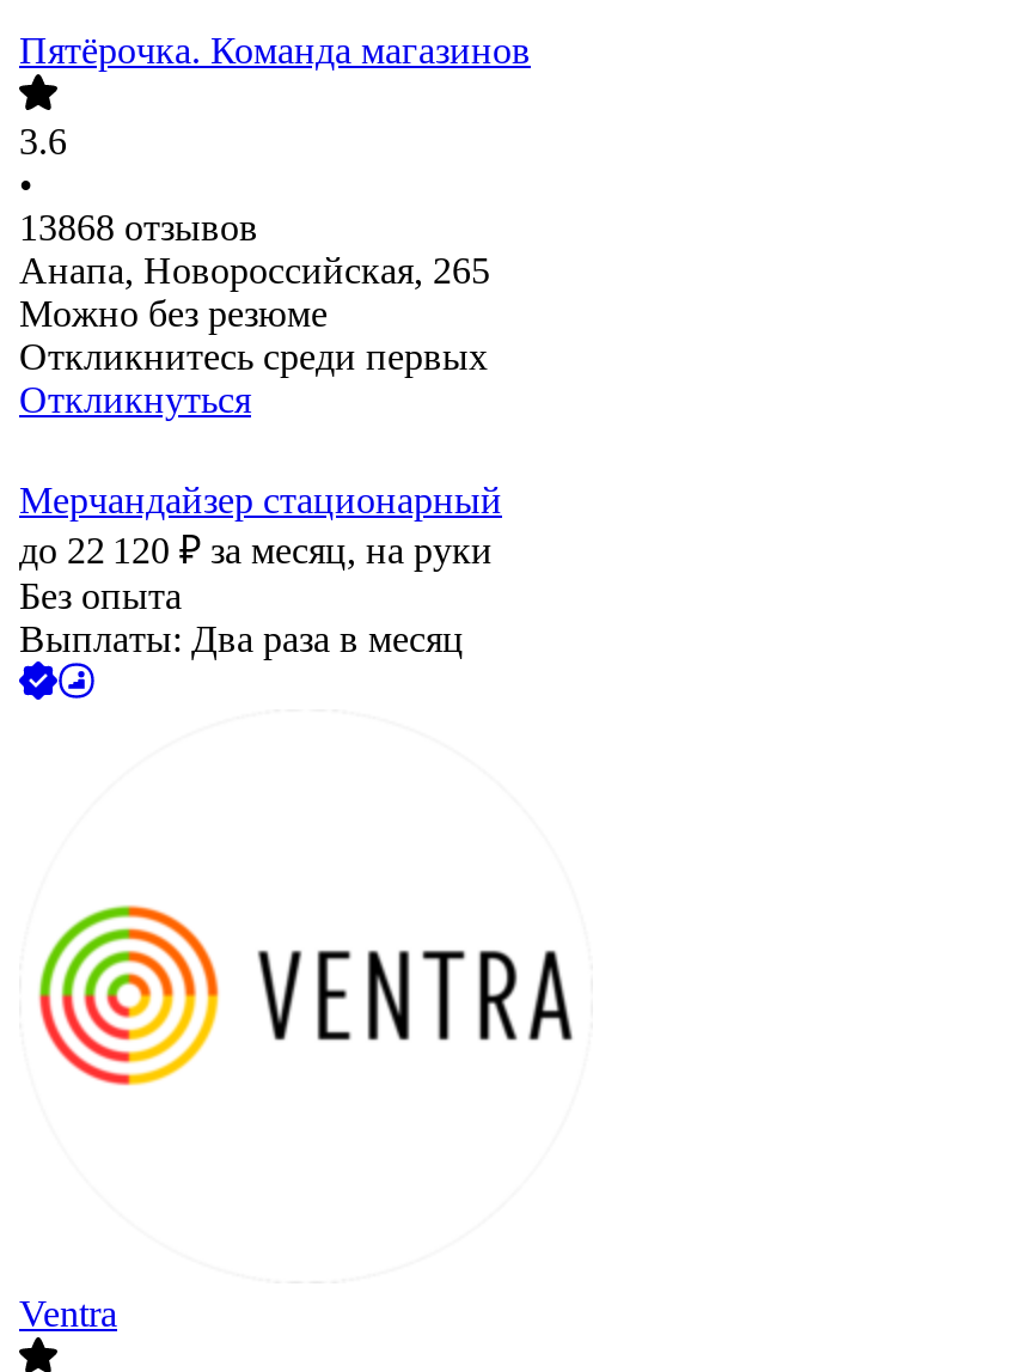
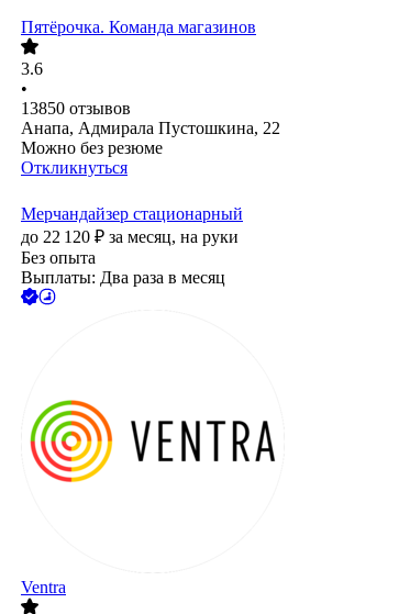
- 13868 отзывов
- Анапа, Новороссийская, 265
+ 13850 отзывов
+ Анапа, Адмирала Пустошкина, 22

- Откликнитесь среди первых
